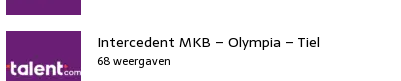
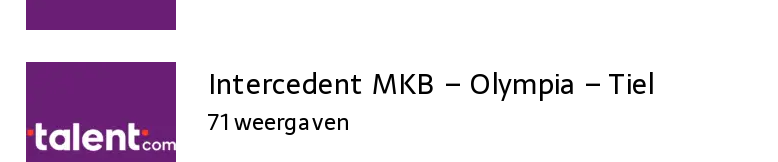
- 68 weergaven
+ 71 weergaven
